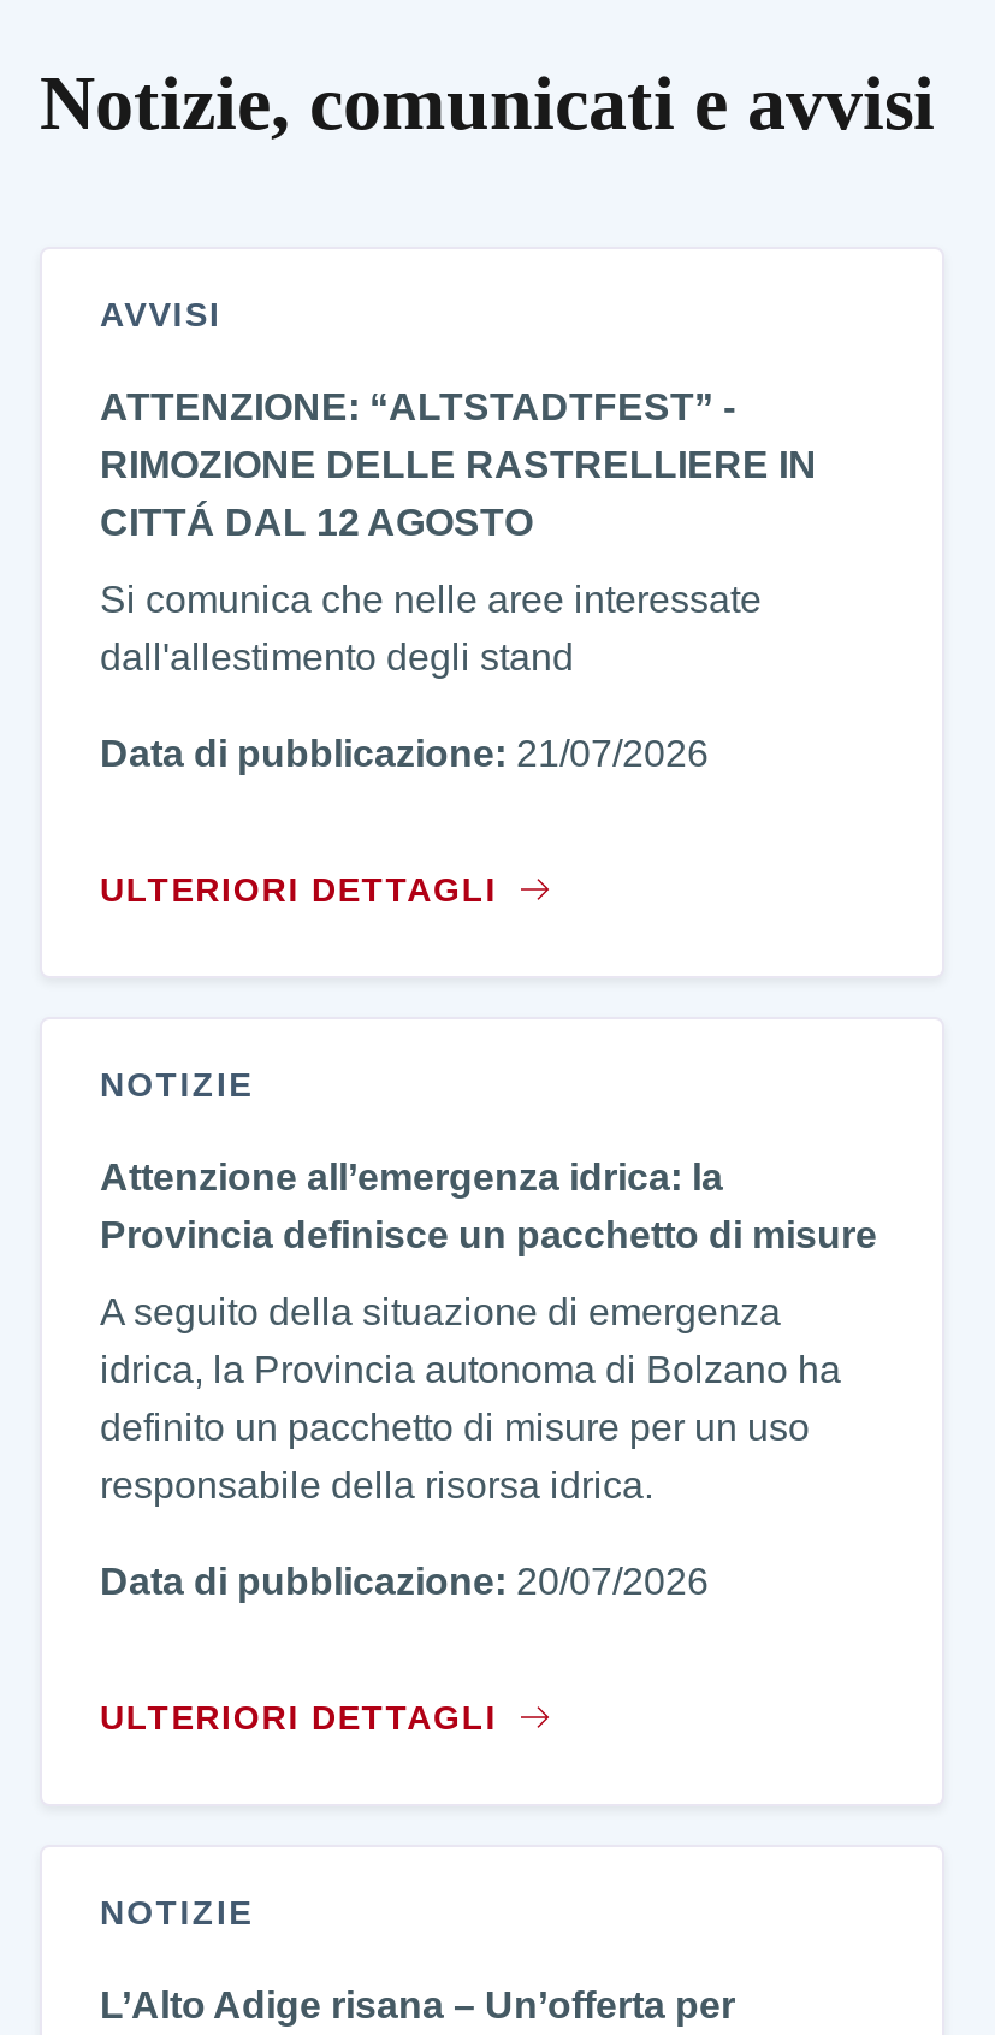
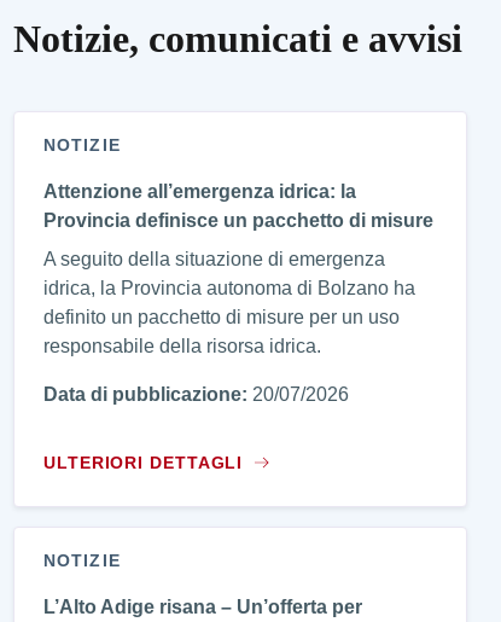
- AVVISI
- ATTENZIONE: “ALTSTADTFEST” -
- RIMOZIONE DELLE RASTRELLIERE IN
- CITTÁ DAL 12 AGOSTO
- Si comunica che nelle aree interessate
- dall'allestimento degli stand
- Data di pubblicazione: 21/07/2026
- ULTERIORI DETTAGLI
